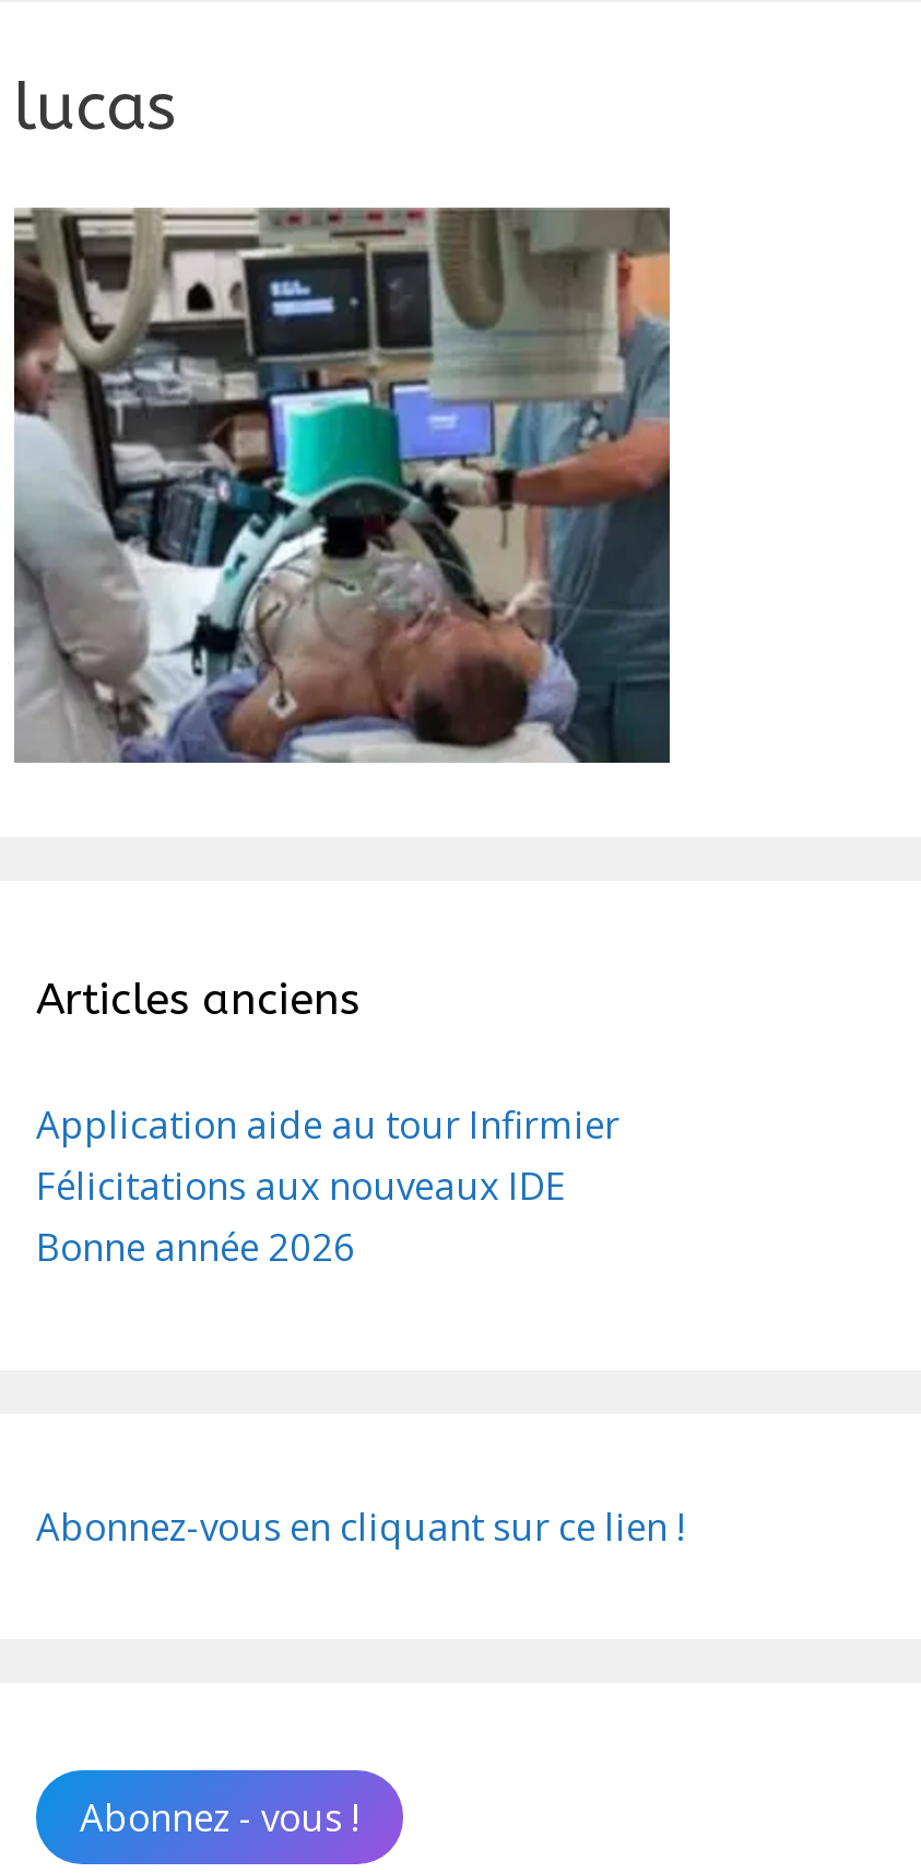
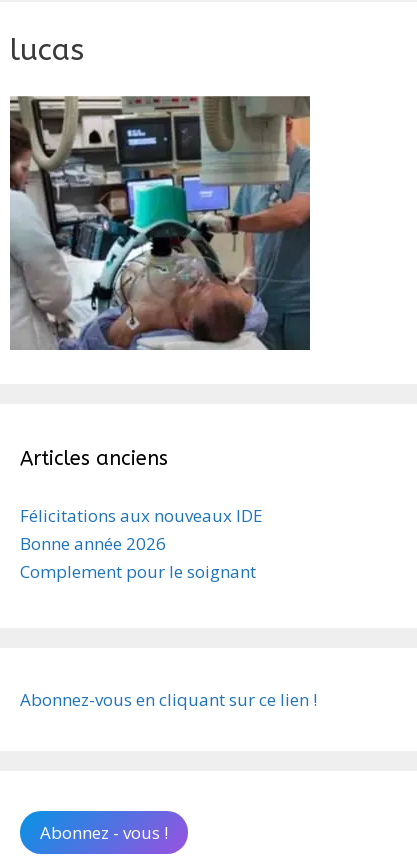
- Application aide au tour Infirmier

moved up: Félicitations aux nouveaux IDE | Bonne année 2026

+ Complement pour le soignant
